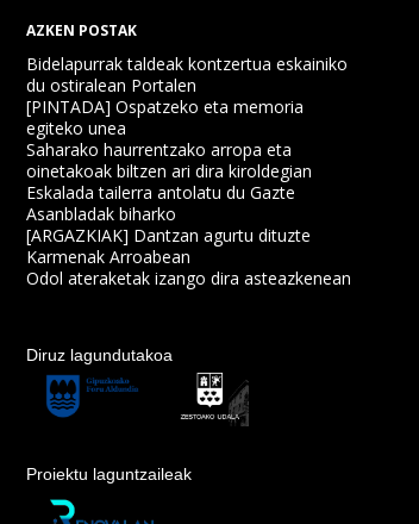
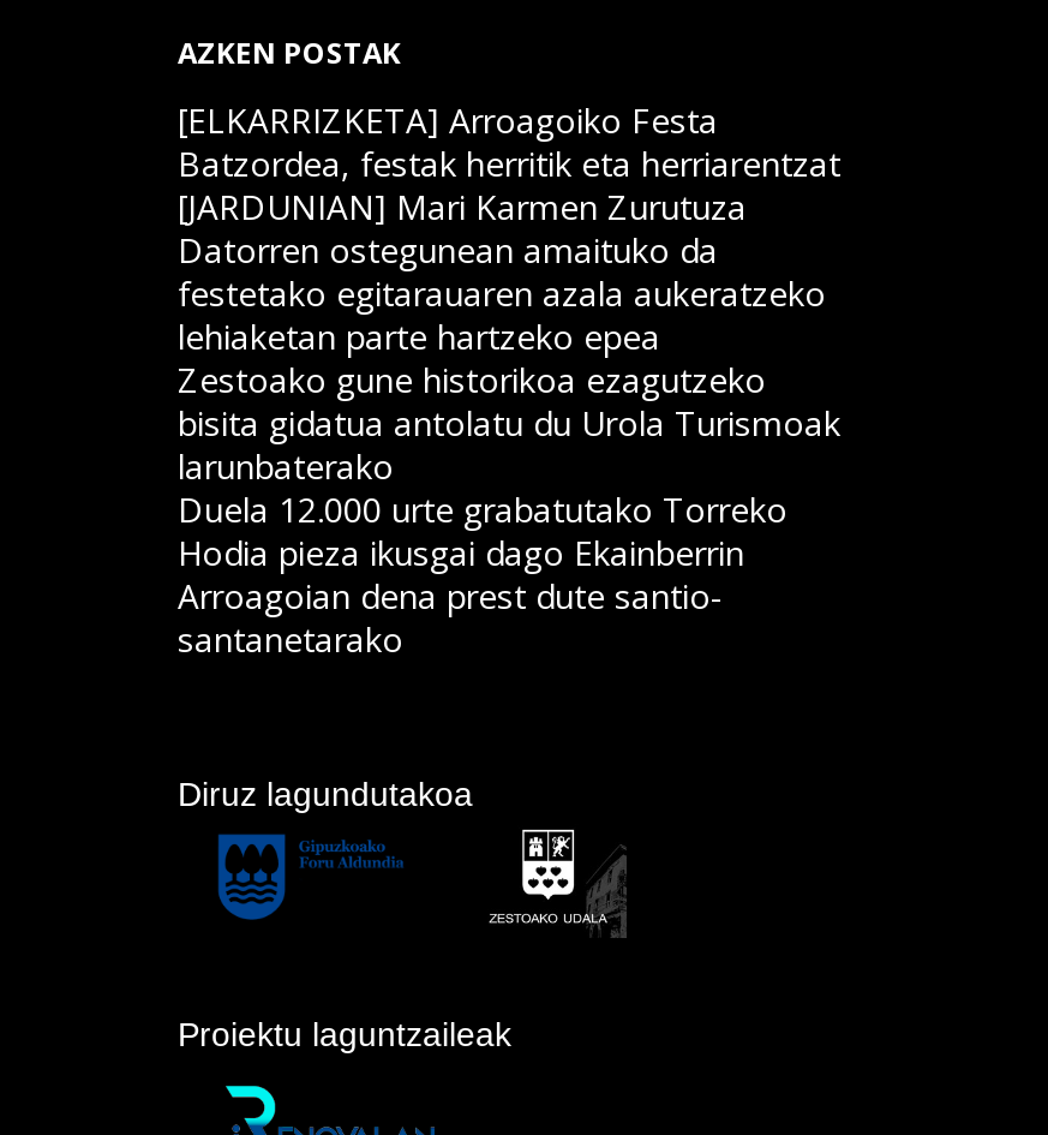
- Bidelapurrak taldeak kontzertua eskainiko
- du ostiralean Portalen
- [PINTADA] Ospatzeko eta memoria
- egiteko unea
- Saharako haurrentzako arropa eta
- oinetakoak biltzen ari dira kiroldegian
- Eskalada tailerra antolatu du Gazte
- Asanbladak biharko
- [ARGAZKIAK] Dantzan agurtu dituzte
- Karmenak Arroabean
- Odol ateraketak izango dira asteazkenean
+ [ELKARRIZKETA] Arroagoiko Festa
+ Batzordea, festak herritik eta herriarentzat
+ [JARDUNIAN] Mari Karmen Zurutuza
+ Datorren ostegunean amaituko da
+ festetako egitarauaren azala aukeratzeko
+ lehiaketan parte hartzeko epea
+ Zestoako gune historikoa ezagutzeko
+ bisita gidatua antolatu du Urola Turismoak
+ larunbaterako
+ Duela 12.000 urte grabatutako Torreko
+ Hodia pieza ikusgai dago Ekainberrin
+ Arroagoian dena prest dute santio-
+ santanetarako
